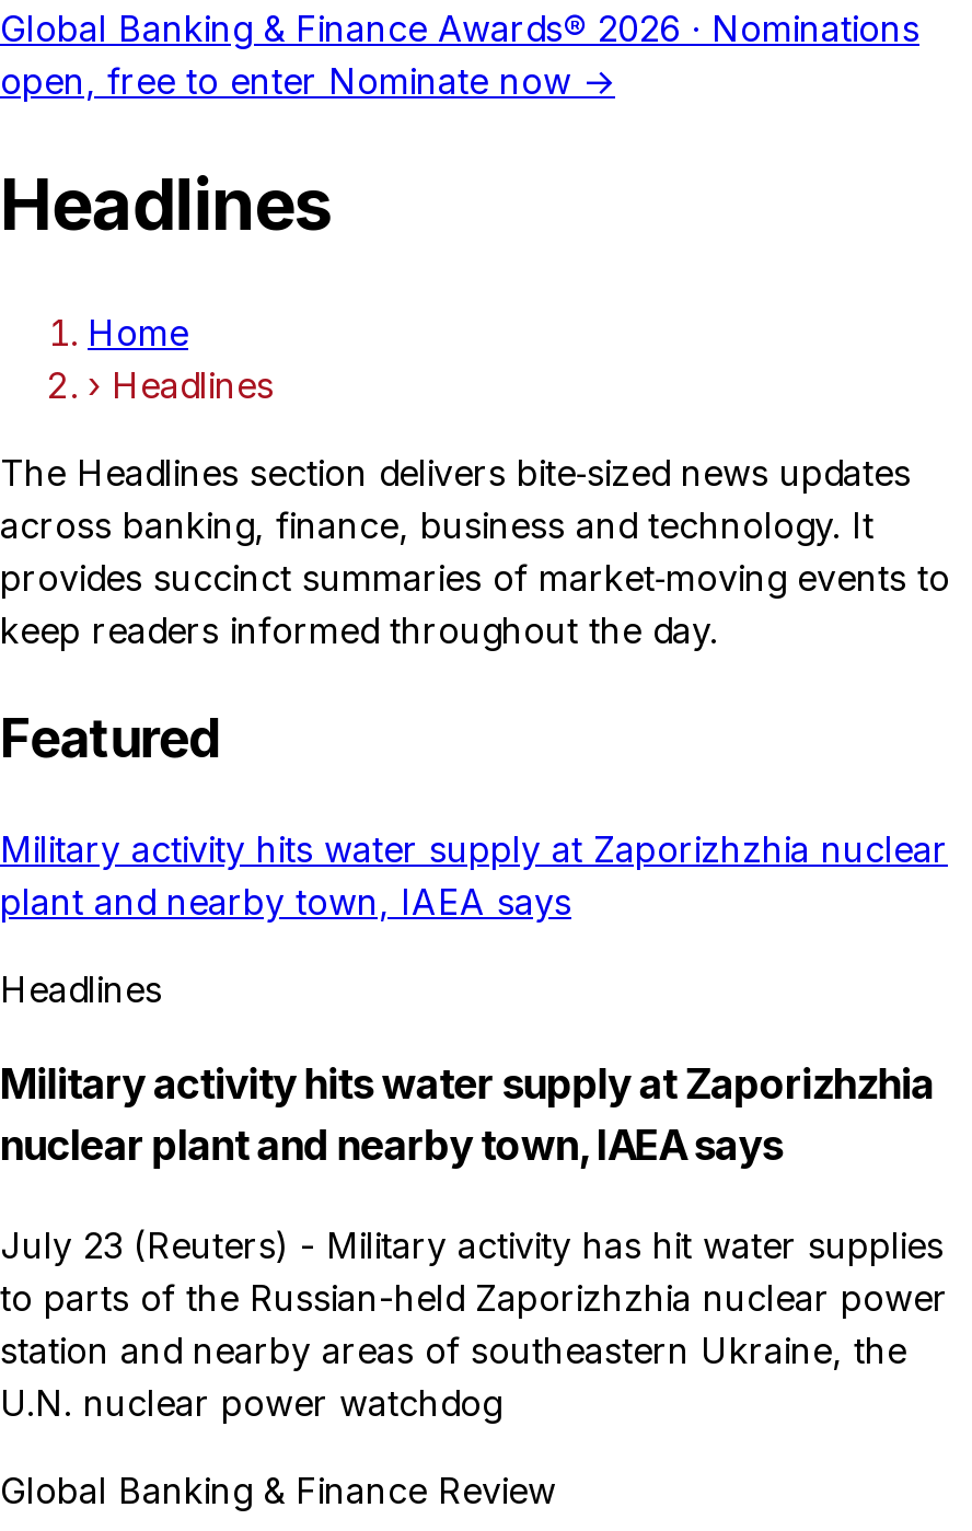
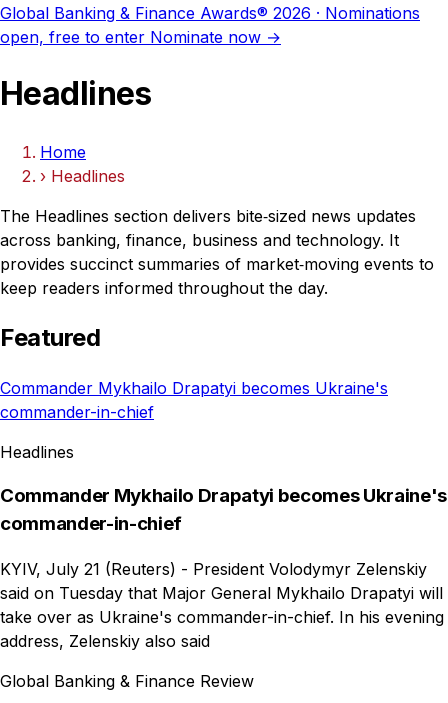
- Military activity hits water supply at Zaporizhzhia nuclear
- plant and nearby town, IAEA says
+ Commander Mykhailo Drapatyi becomes Ukraine's
+ commander-in-chief

- Military activity hits water supply at Zaporizhzhia
- nuclear plant and nearby town, IAEA says
+ Commander Mykhailo Drapatyi becomes Ukraine's
+ commander-in-chief

- July 23 (Reuters) - Military activity has hit water supplies
- to parts of the Russian-held Zaporizhzhia nuclear power
- station and nearby areas of southeastern Ukraine, the
- U.N. nuclear power watchdog
+ KYIV, July 21 (Reuters) - President Volodymyr Zelenskiy
+ said on Tuesday that Major General Mykhailo Drapatyi will
+ take over as Ukraine's commander-in-chief. In his evening
+ address, Zelenskiy also said
